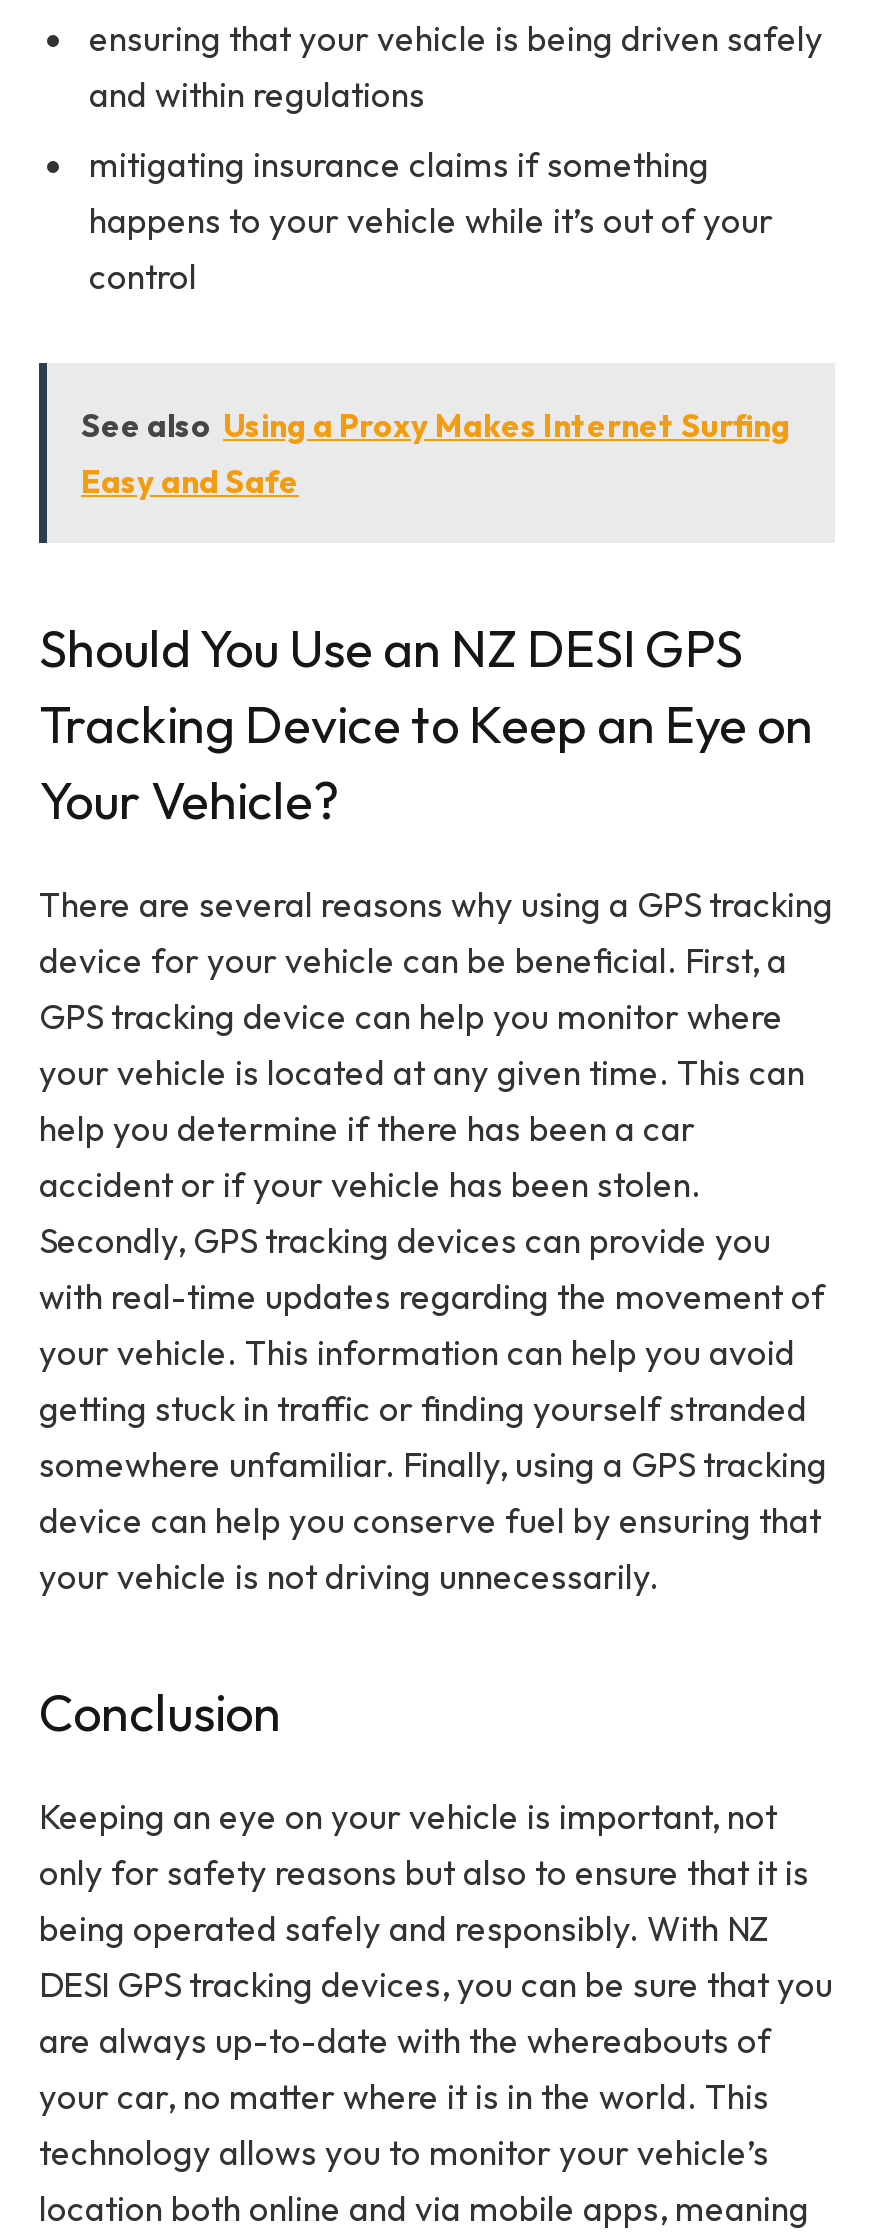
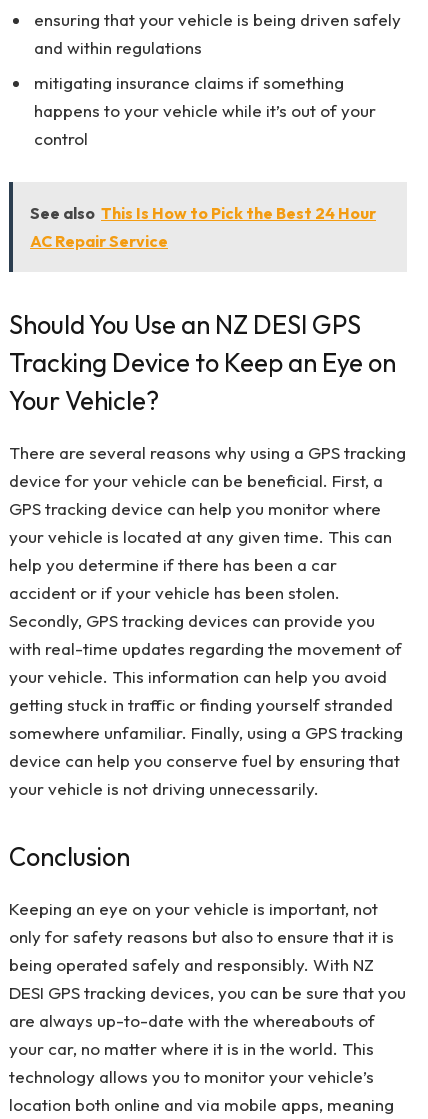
- See also Using a Proxy Makes Internet Surfing
- Easy and Safe
+ See also This Is How to Pick the Best 24 Hour
+ AC Repair Service
